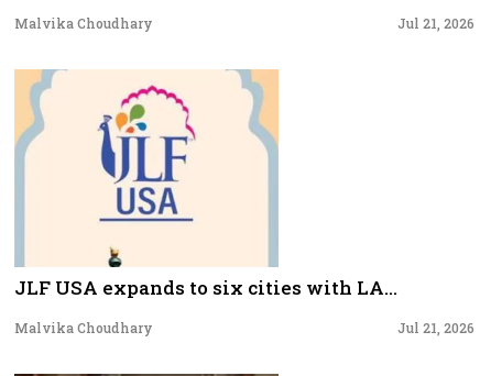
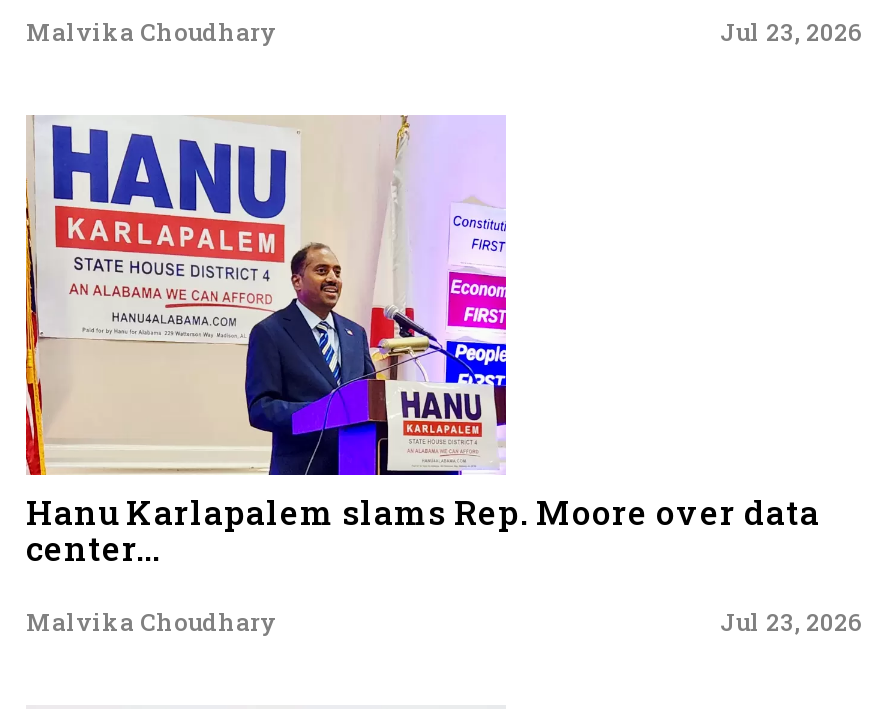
- Jul 21, 2026
+ Jul 23, 2026

- [image]
- JLF USA expands to six cities with LA...
+ [image]
+ Hanu Karlapalem slams Rep. Moore over data
+ center...

- Jul 21, 2026
+ Jul 23, 2026
